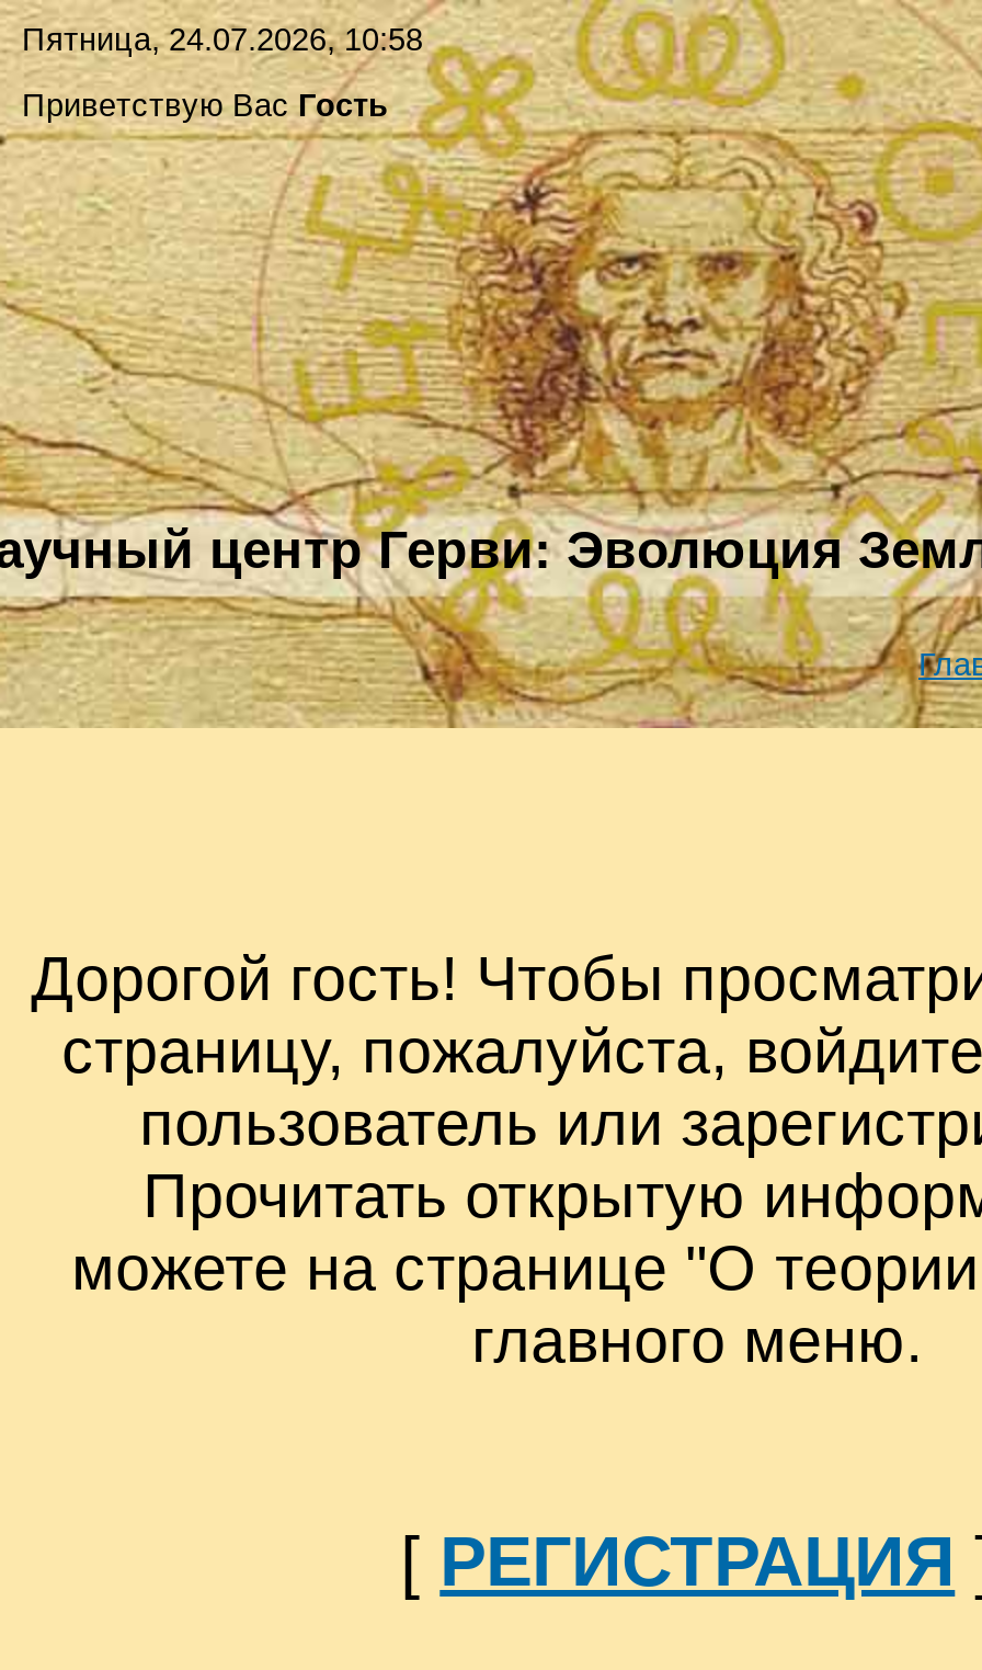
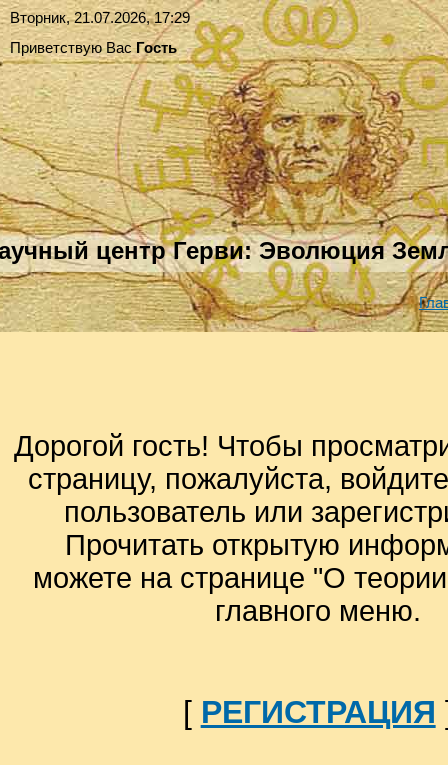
- Пятница, 24.07.2026, 10:58
+ Вторник, 21.07.2026, 17:29
